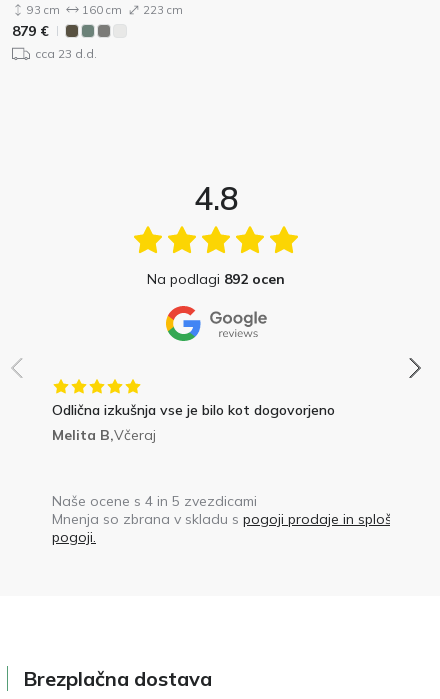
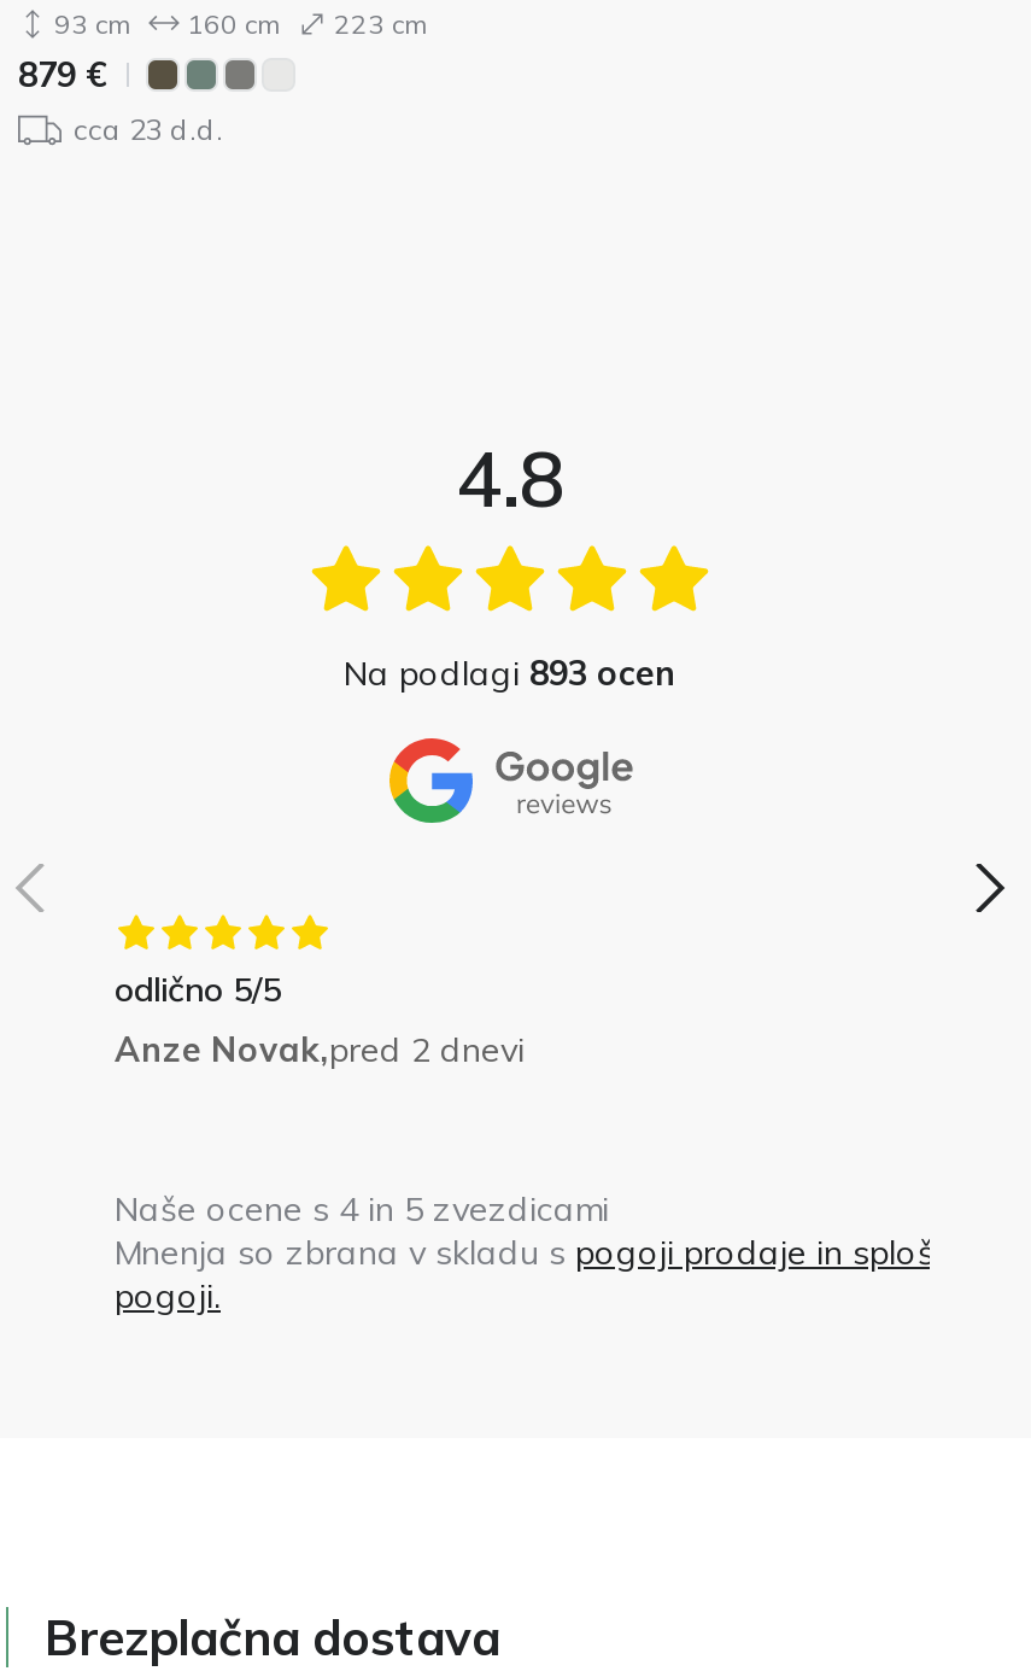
- Na podlagi 892 ocen
+ Na podlagi 893 ocen

- Odlična izkušnja vse je bilo kot dogovorjeno
- Melita B,Včeraj
+ odlično 5/5
+ Anze Novak,pred 2 dnevi
